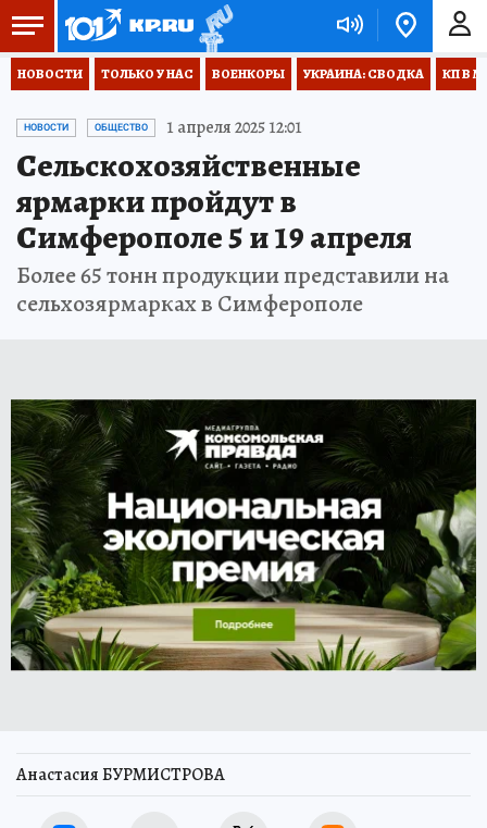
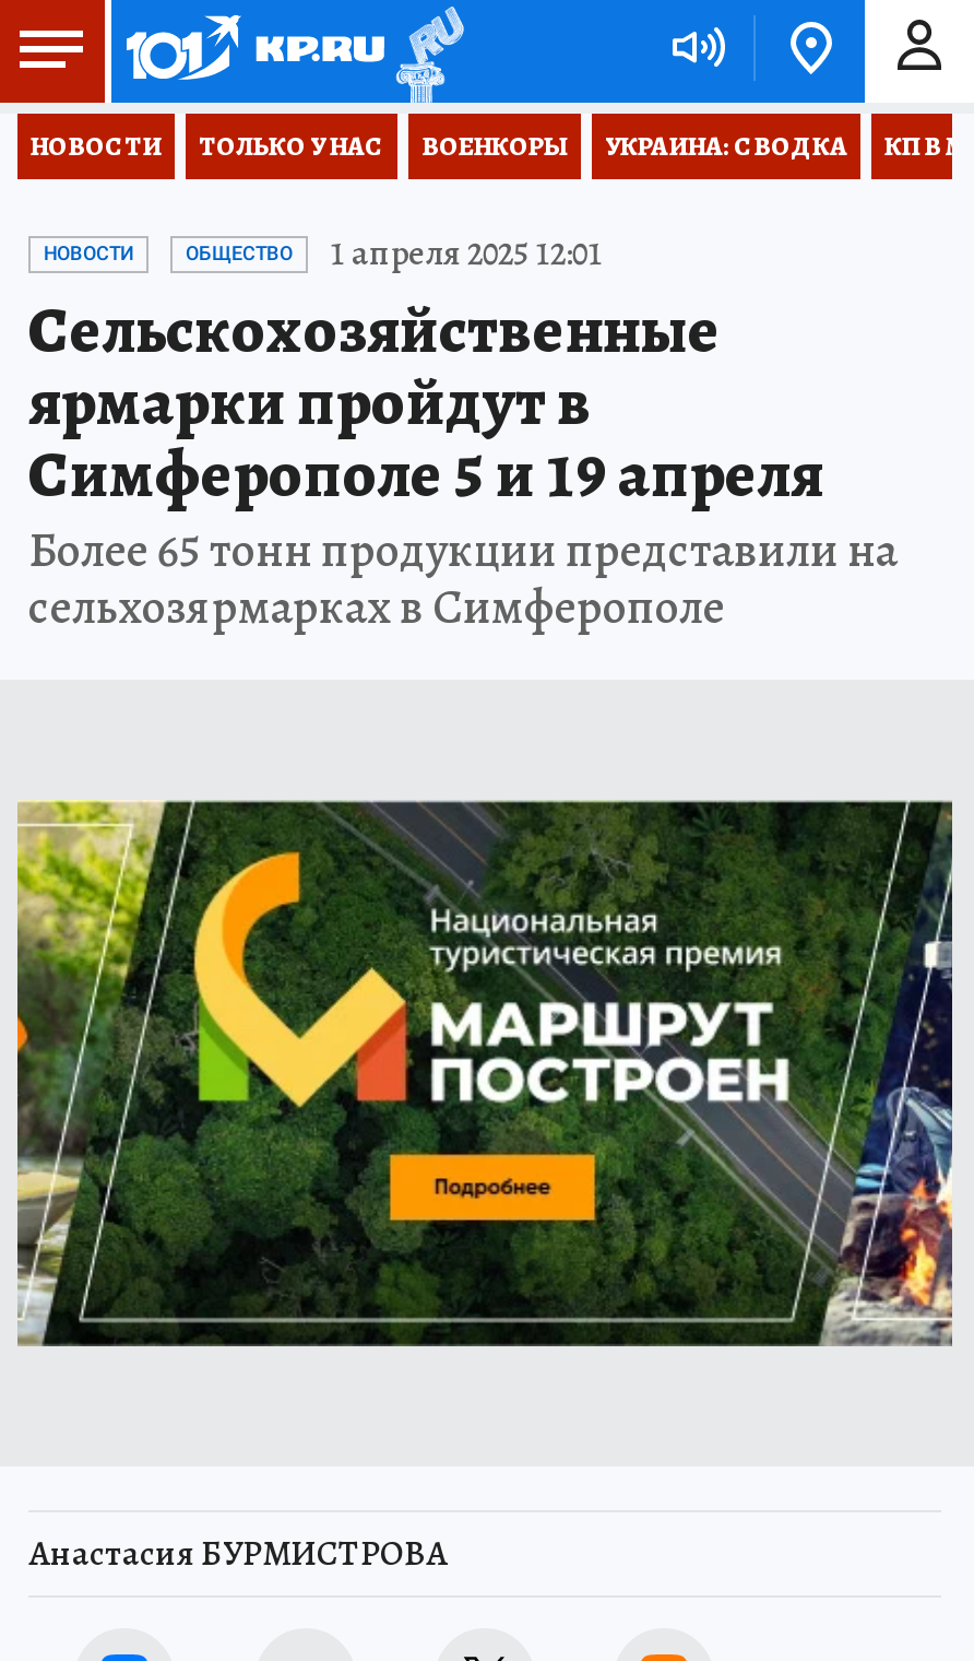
- [image]
+ [image]
